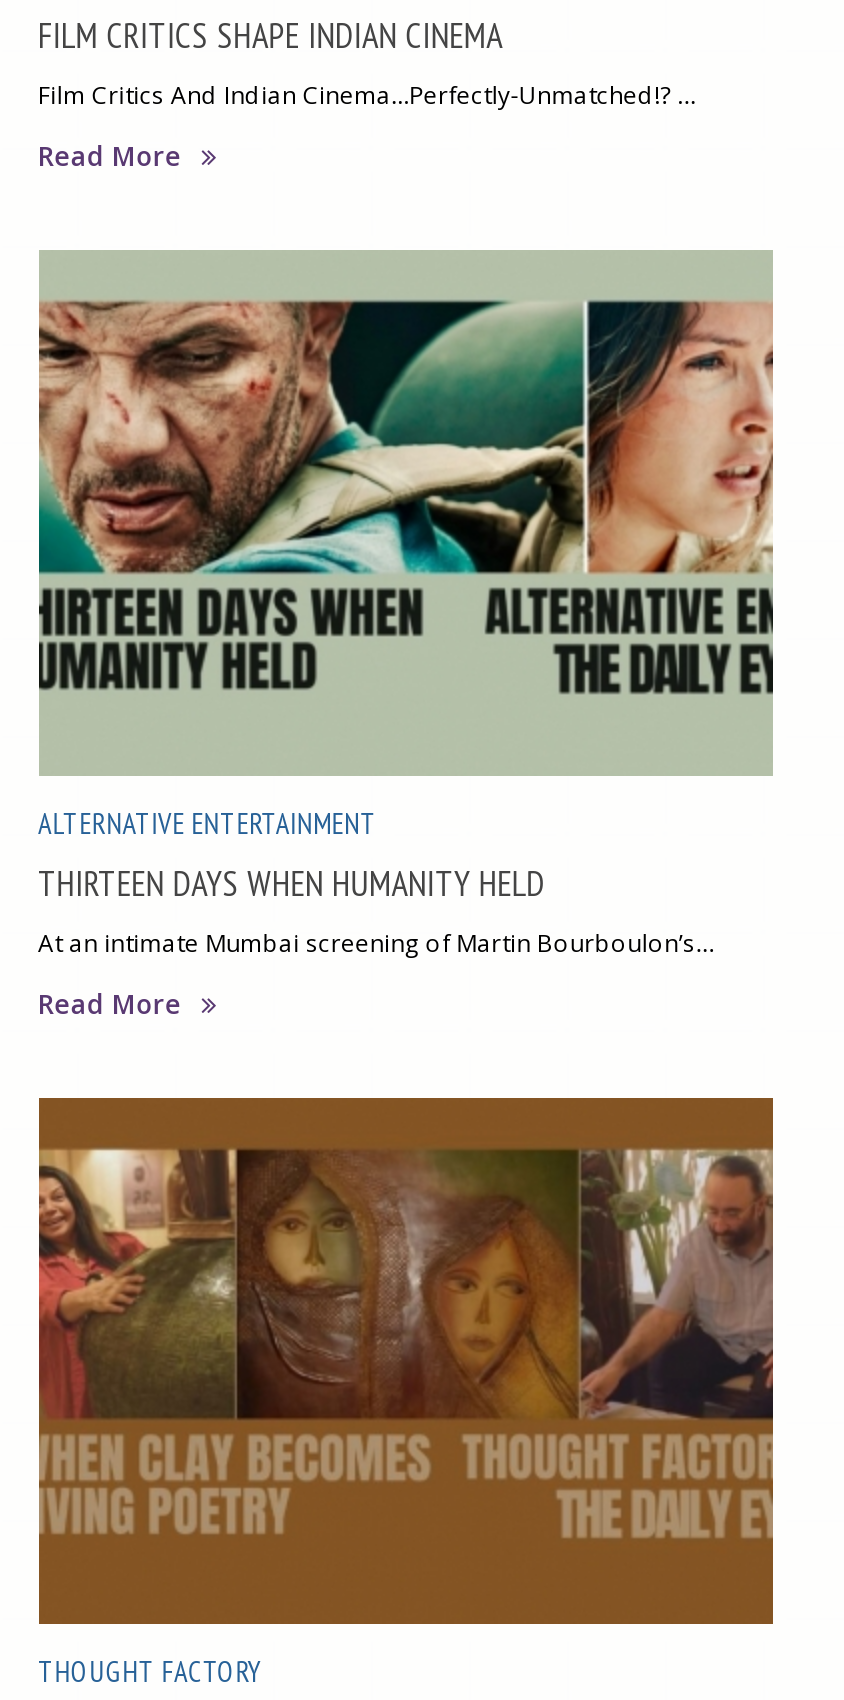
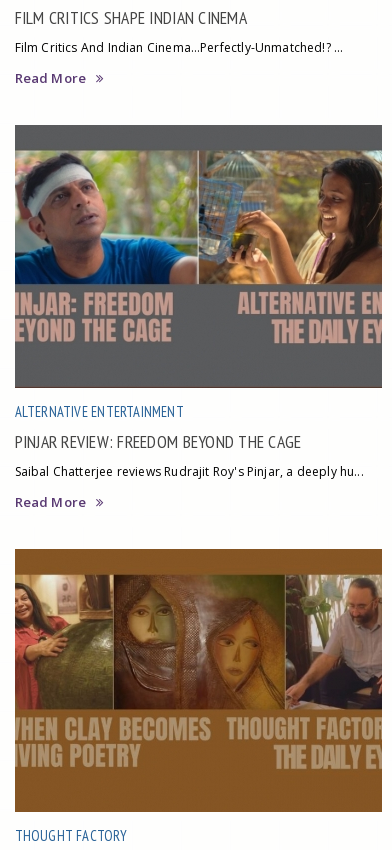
- [image]
+ [image]

- THIRTEEN DAYS WHEN HUMANITY HELD
- At an intimate Mumbai screening of Martin Bourboulon’s...
+ PINJAR REVIEW: FREEDOM BEYOND THE CAGE
+ Saibal Chatterjee reviews Rudrajit Roy's Pinjar, a deeply hu...
